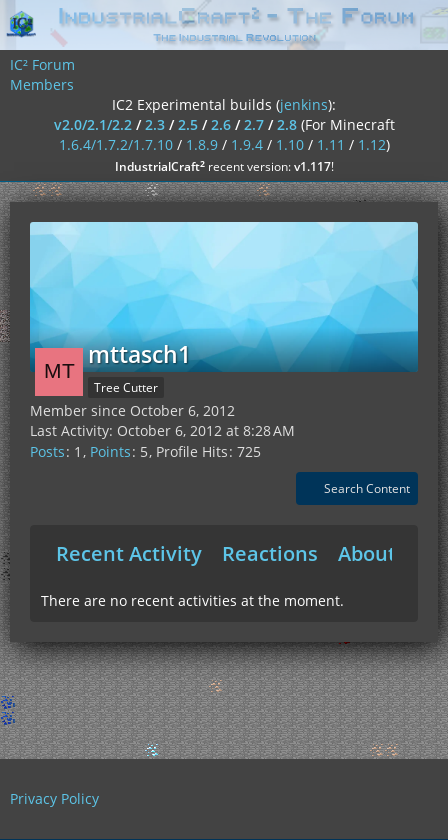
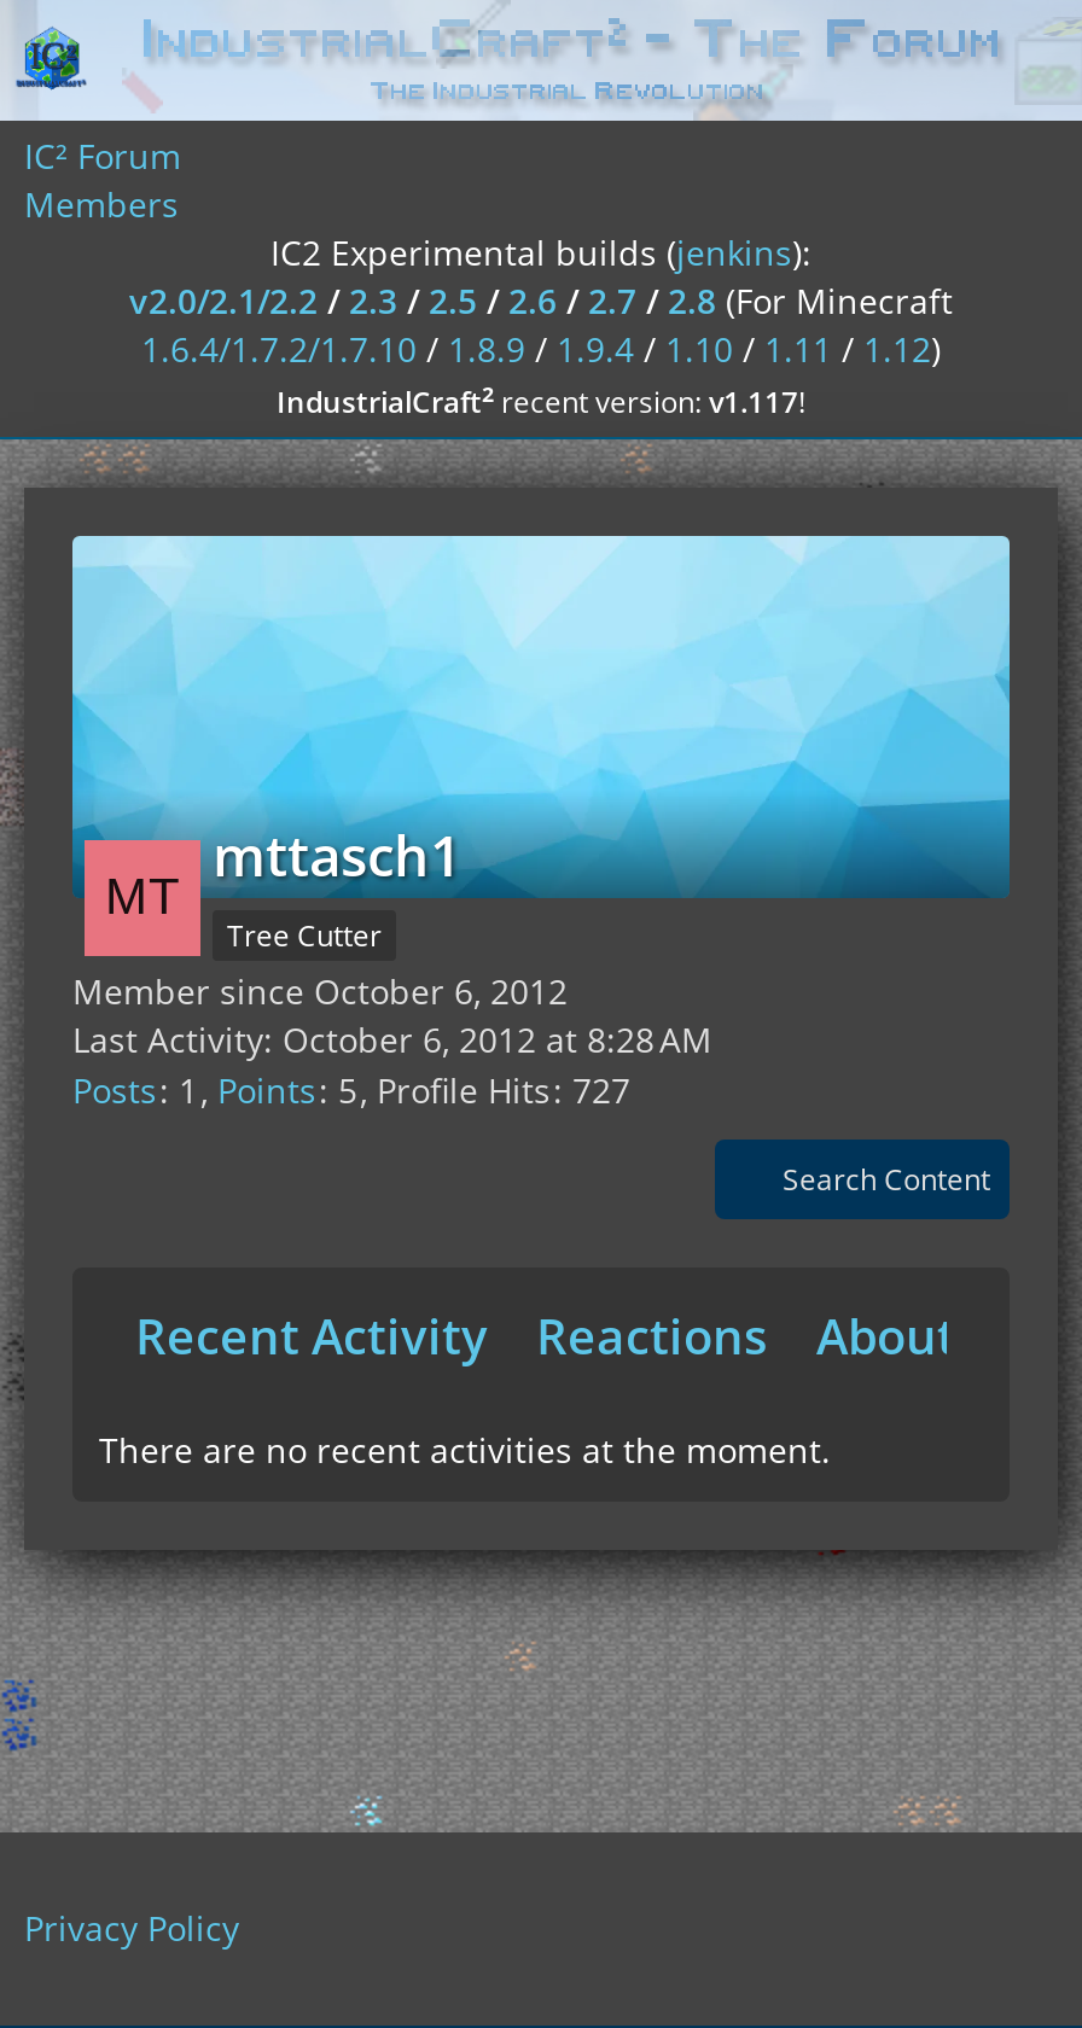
- Posts 1 Points 5 Profile Hits 725
+ Posts 1 Points 5 Profile Hits 727
